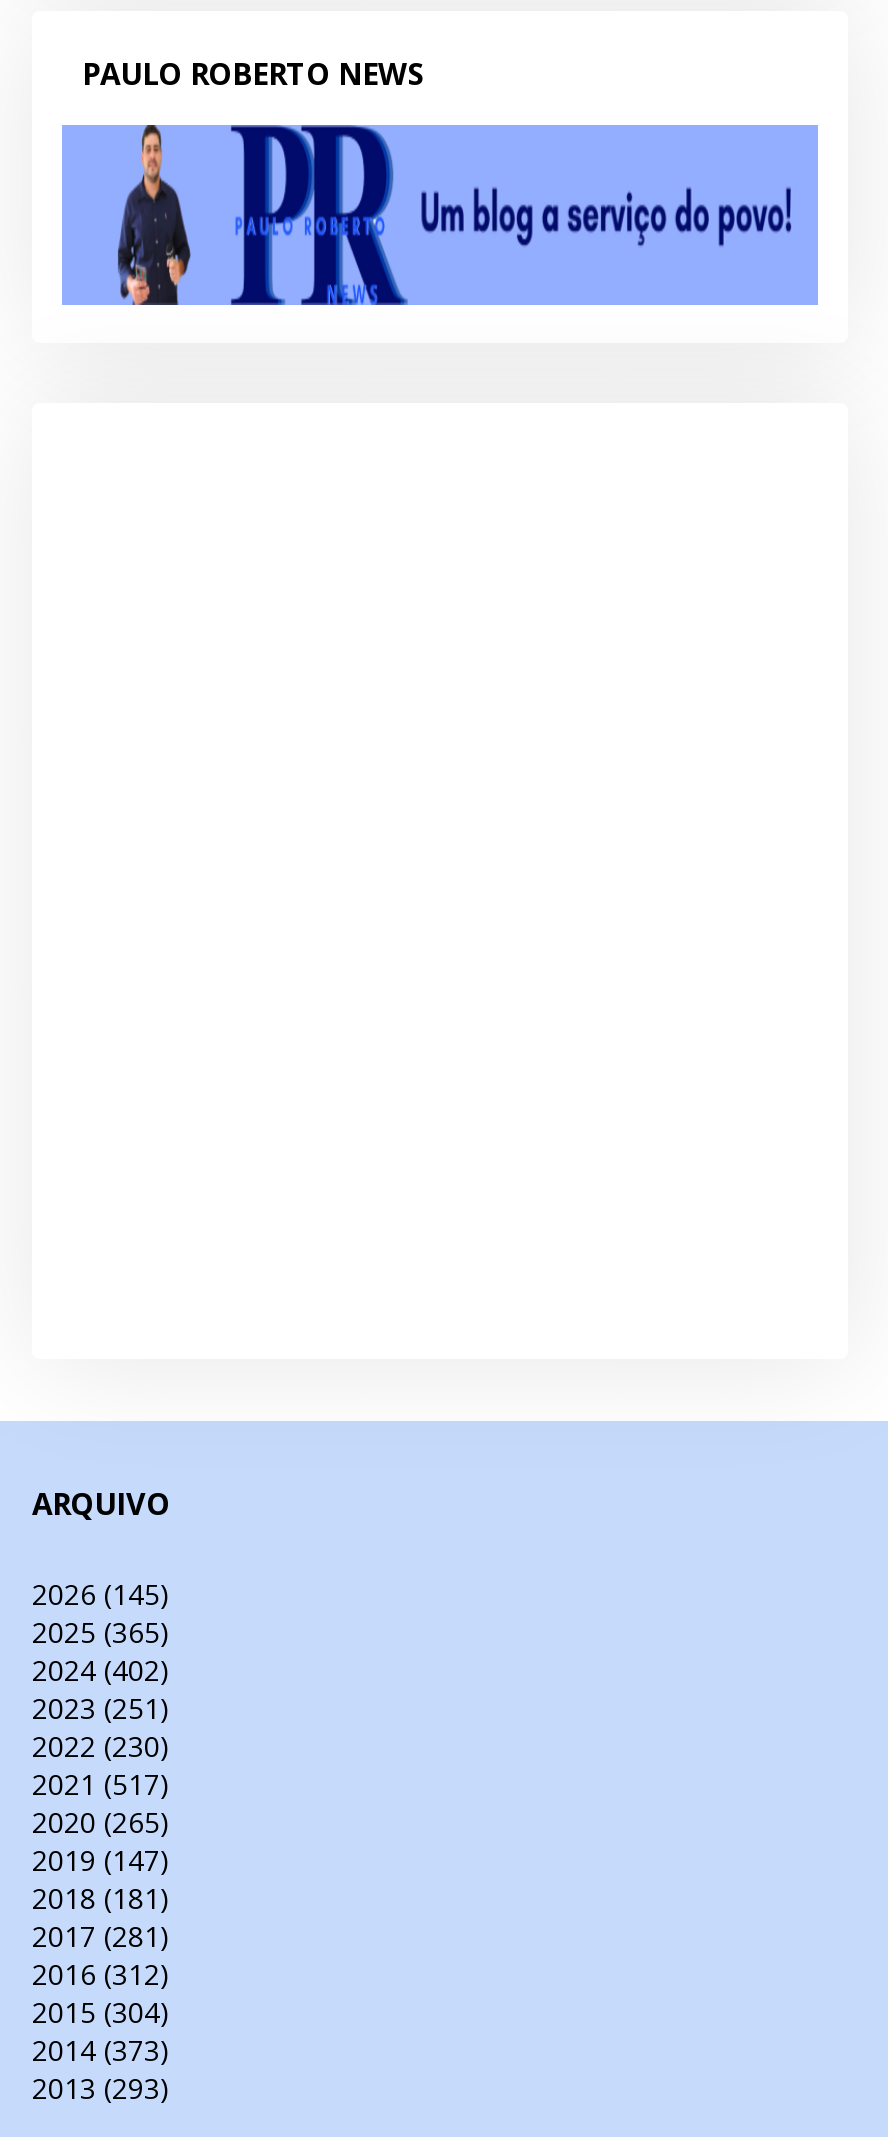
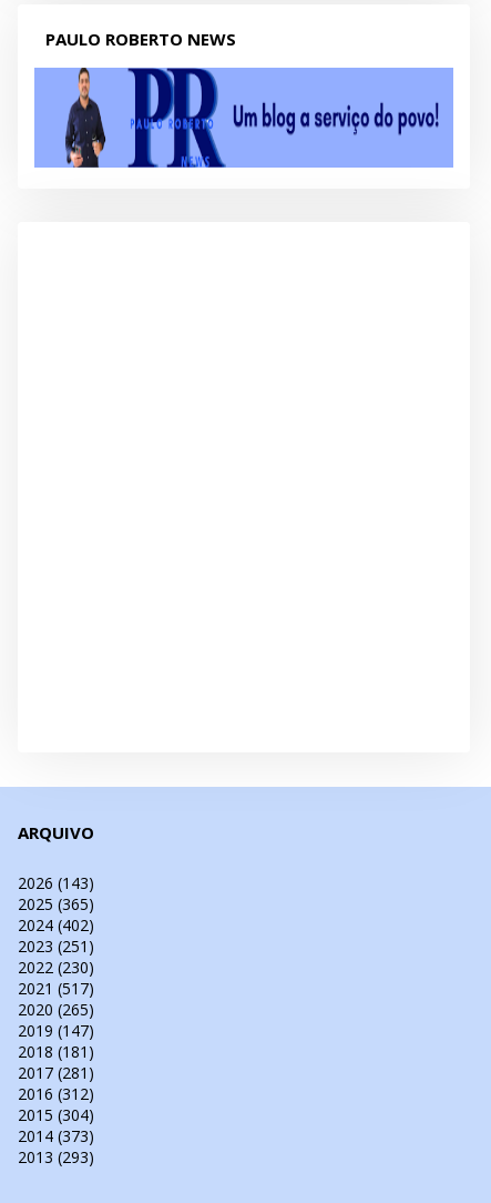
- 2026 (145)
+ 2026 (143)
